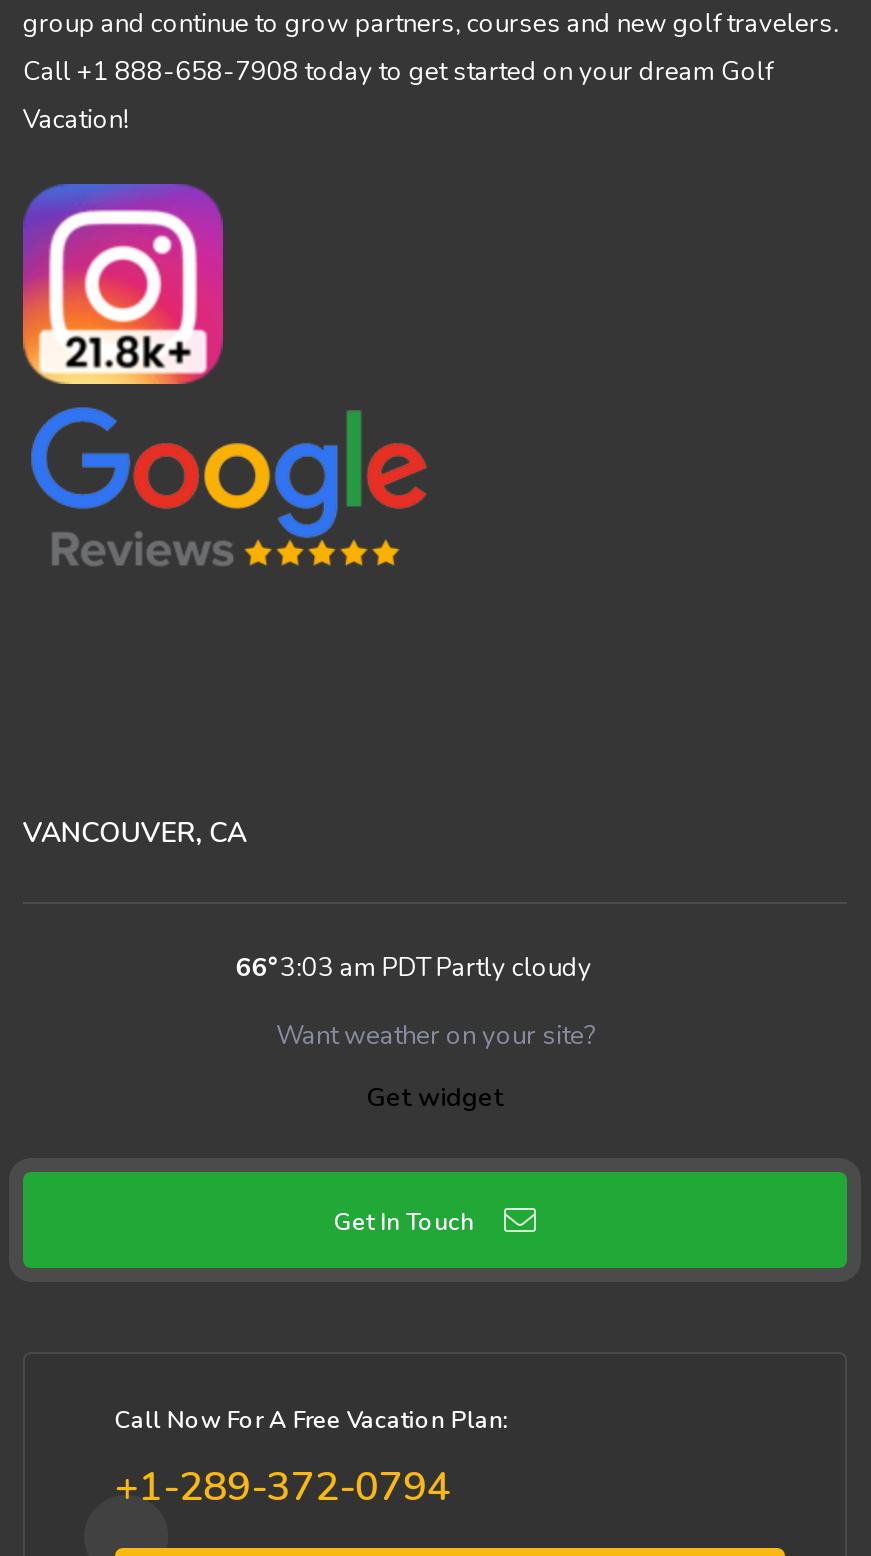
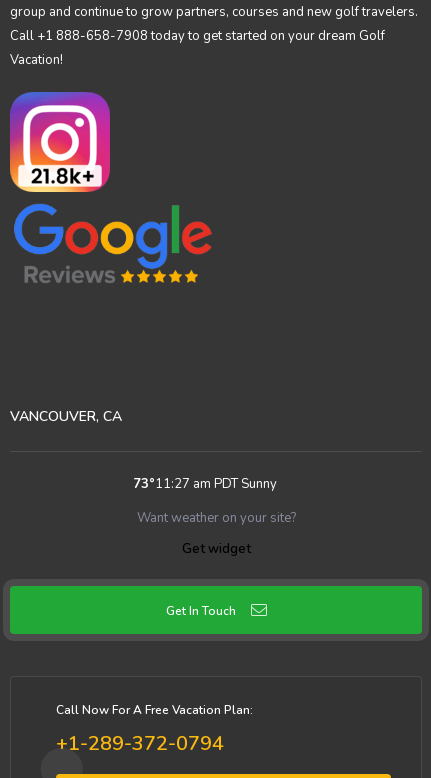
- 66°3:03 am PDT Partly cloudy
+ 73°11:27 am PDT Sunny
